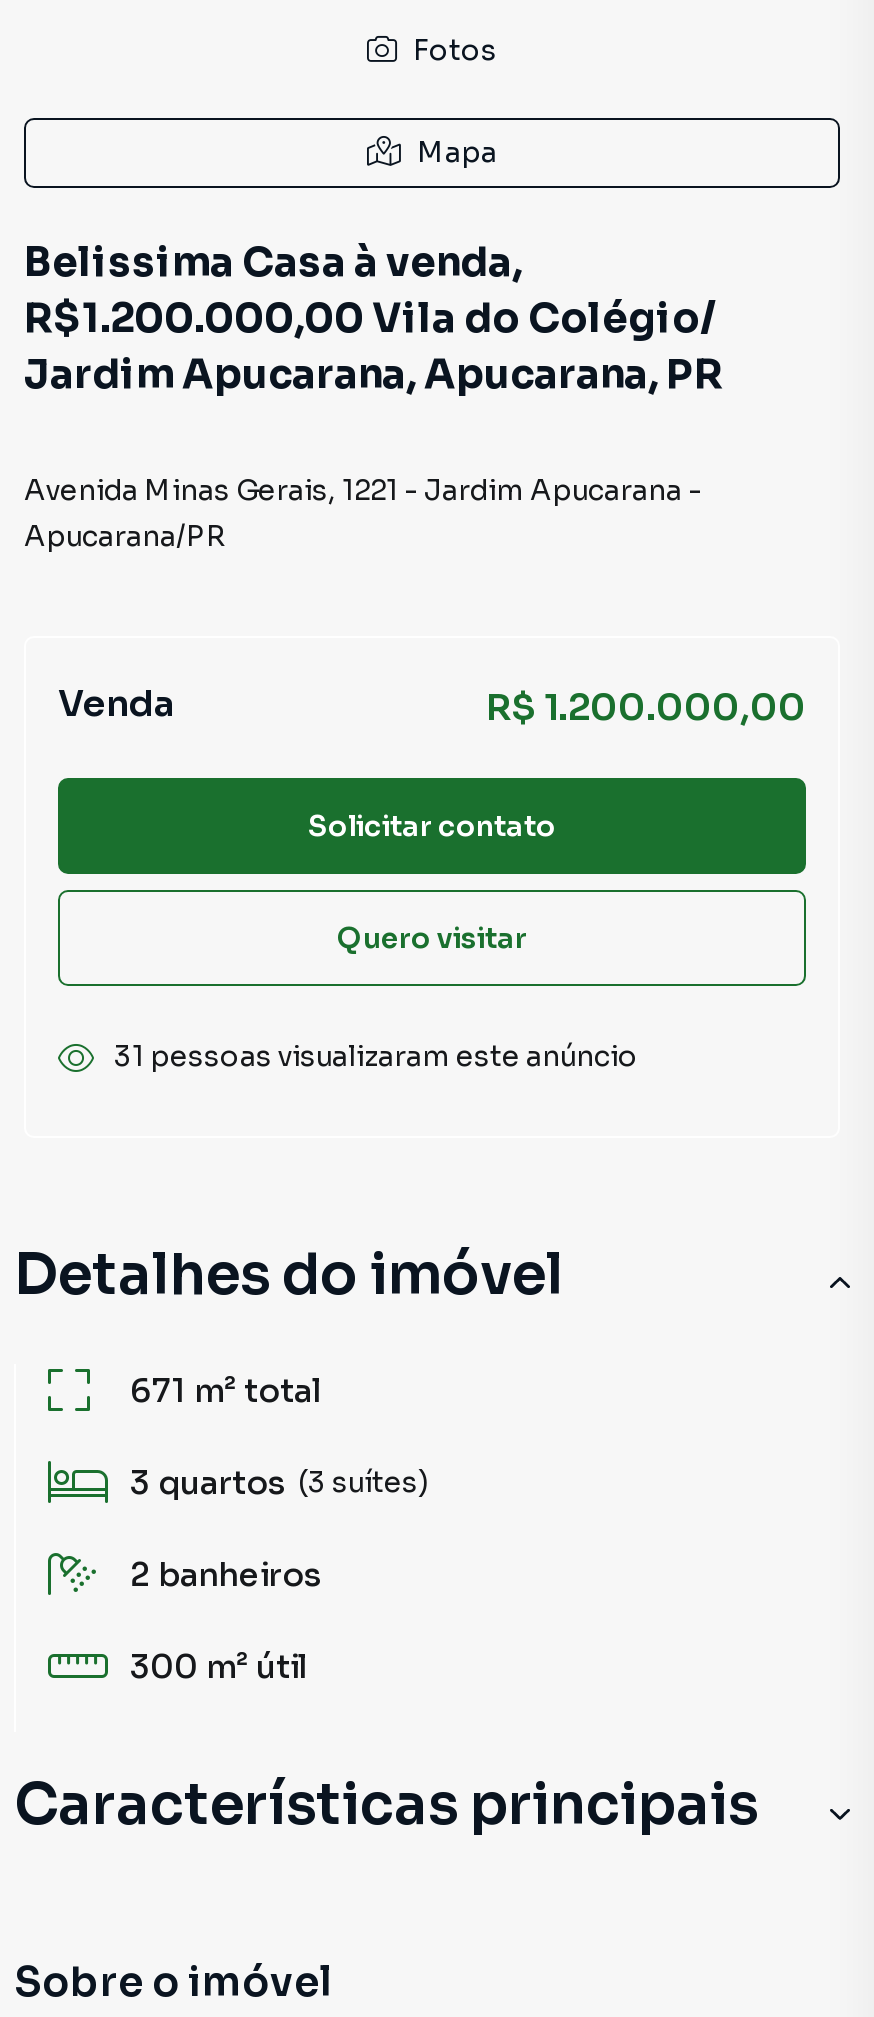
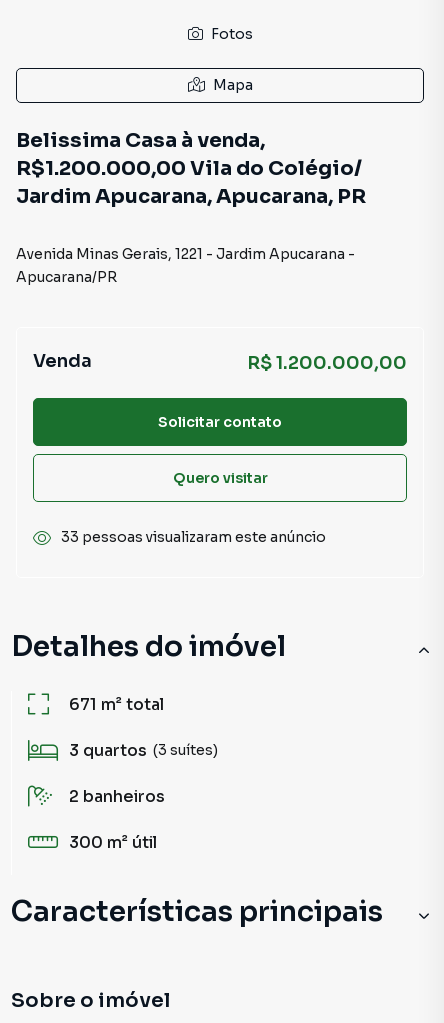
- 31 pessoas visualizaram este anúncio
+ 33 pessoas visualizaram este anúncio
